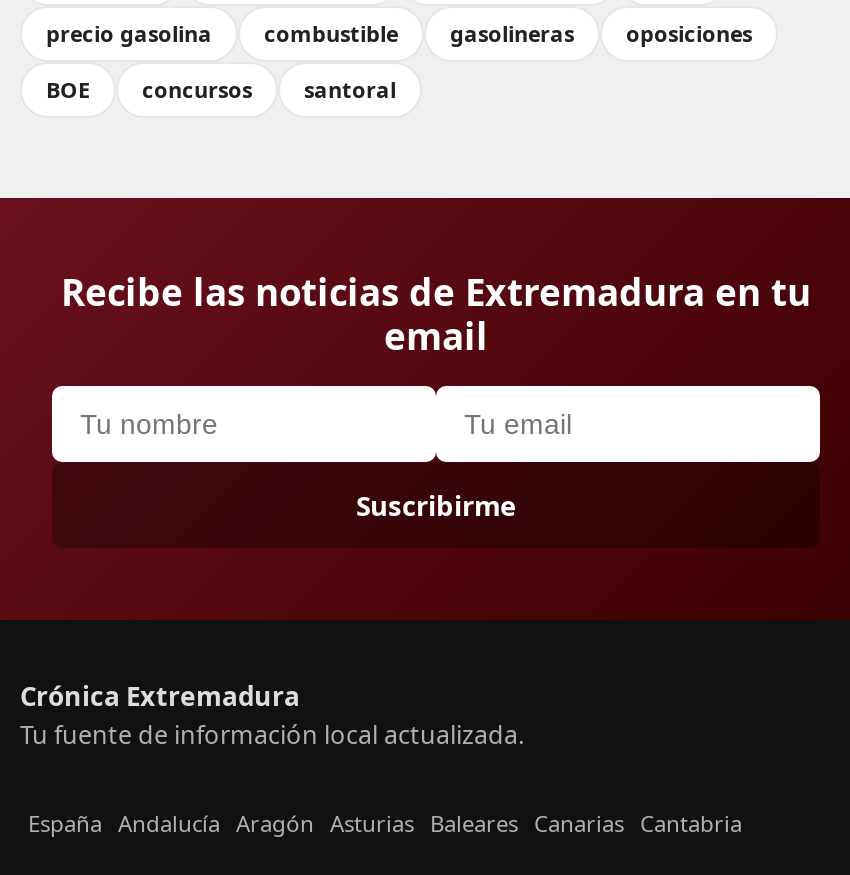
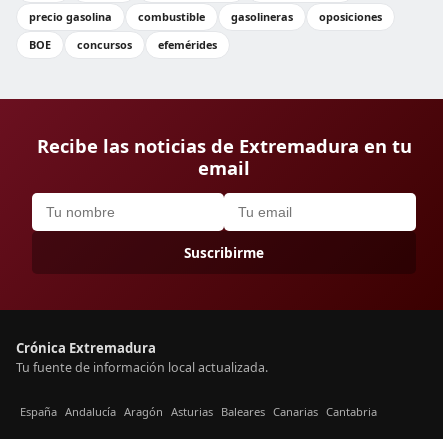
- santoral
+ efemérides
